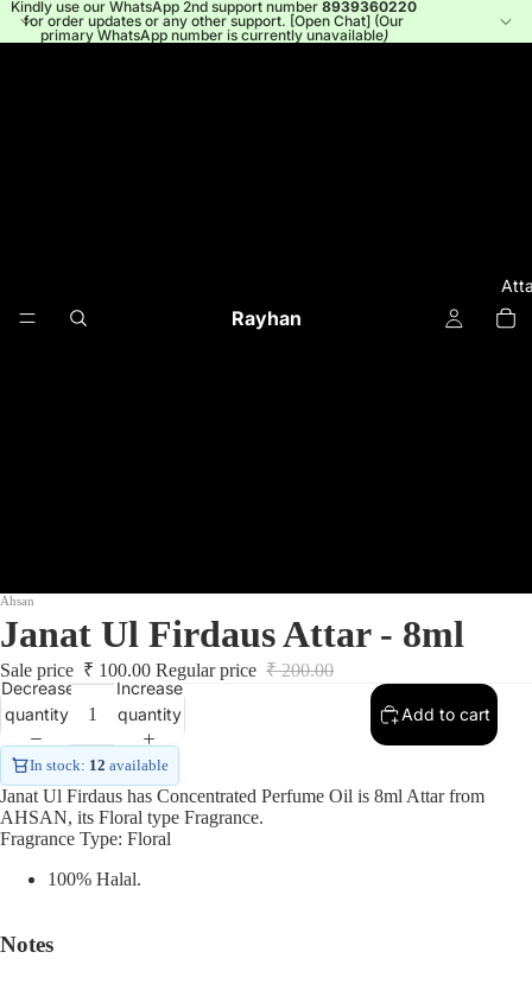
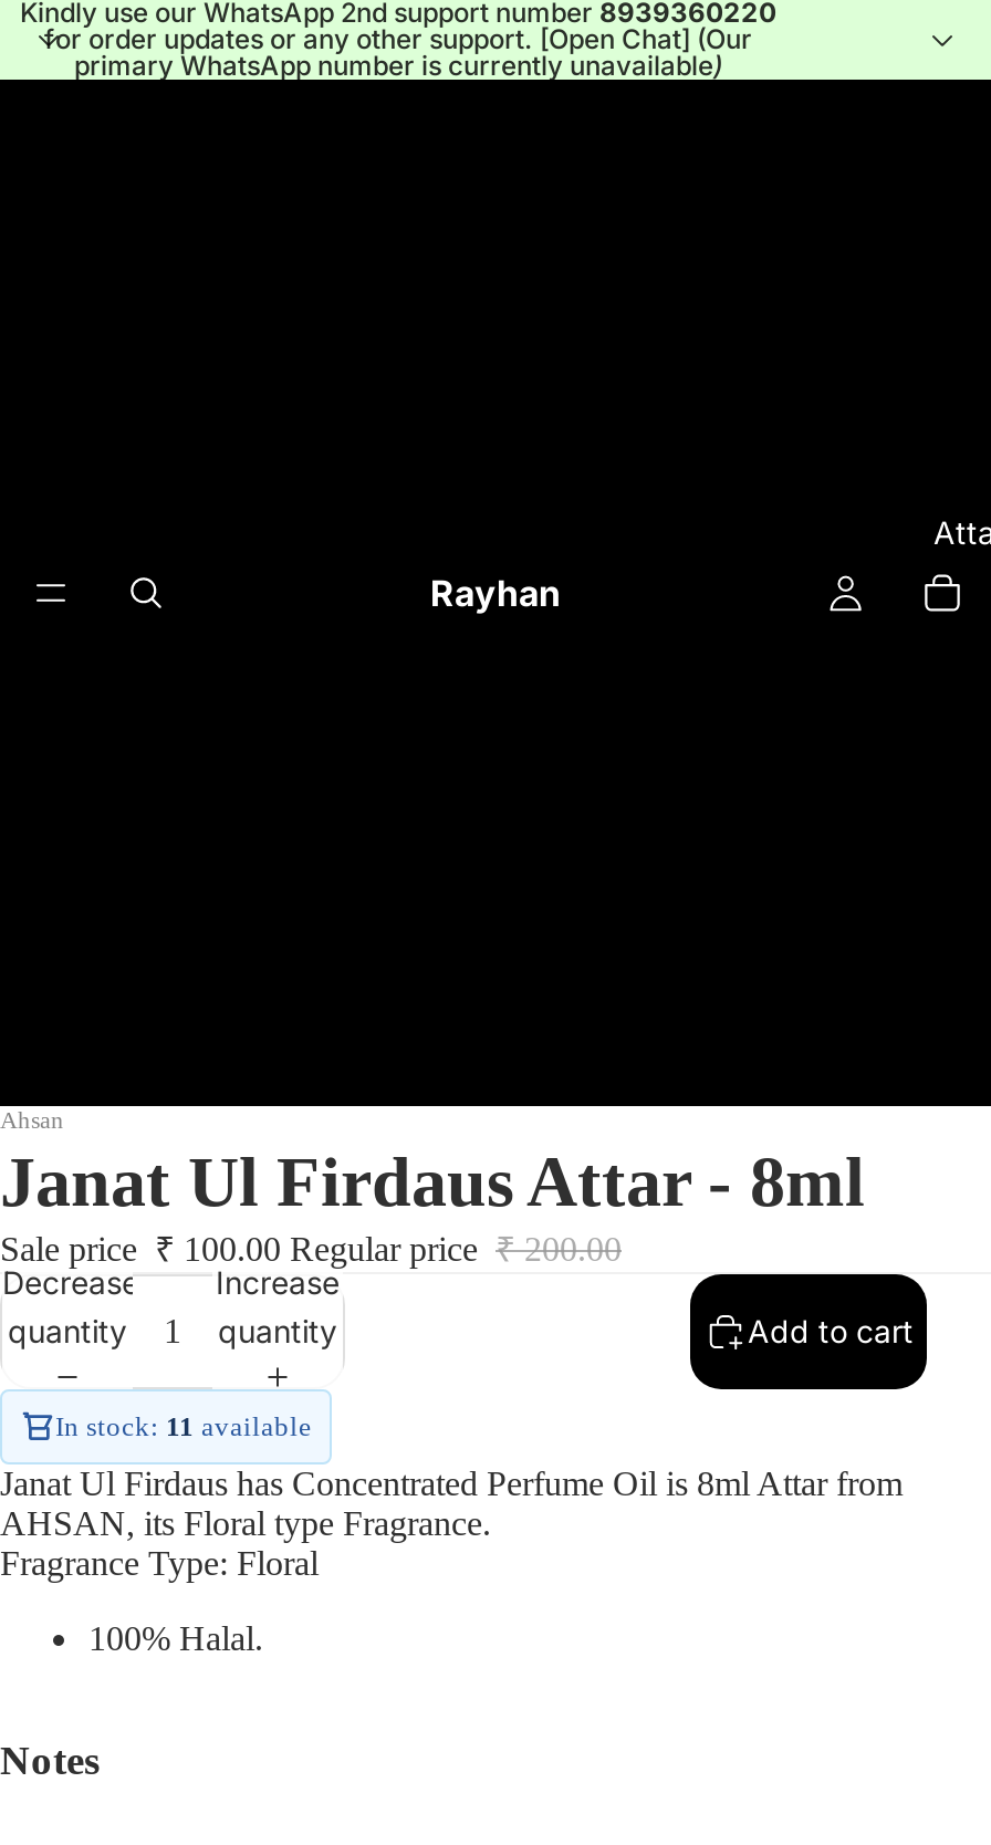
- In stock: 12 available
+ In stock: 11 available
